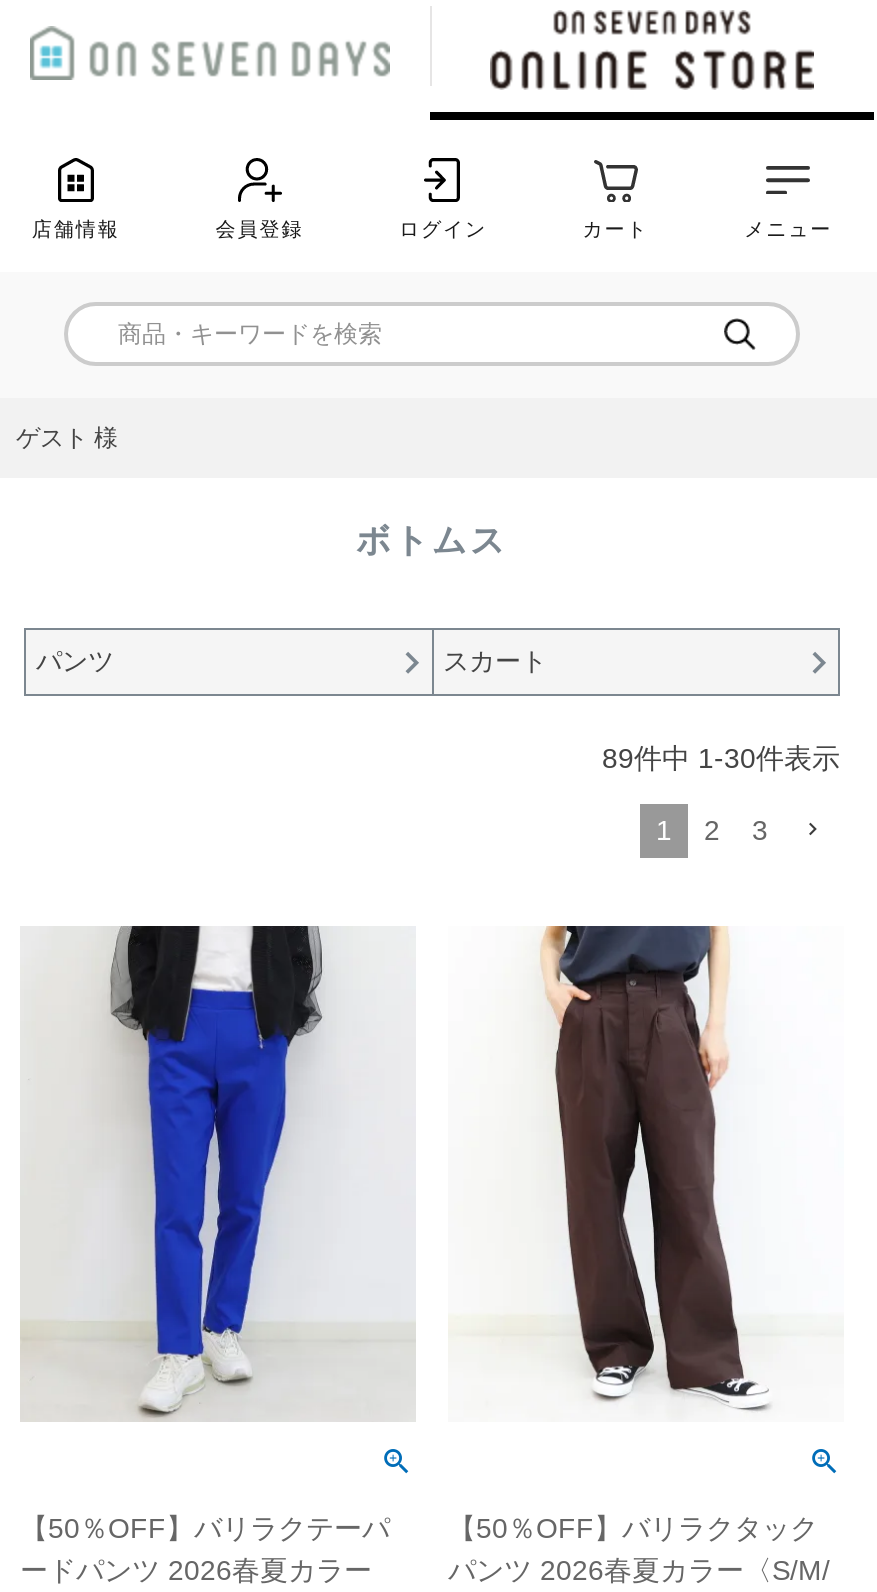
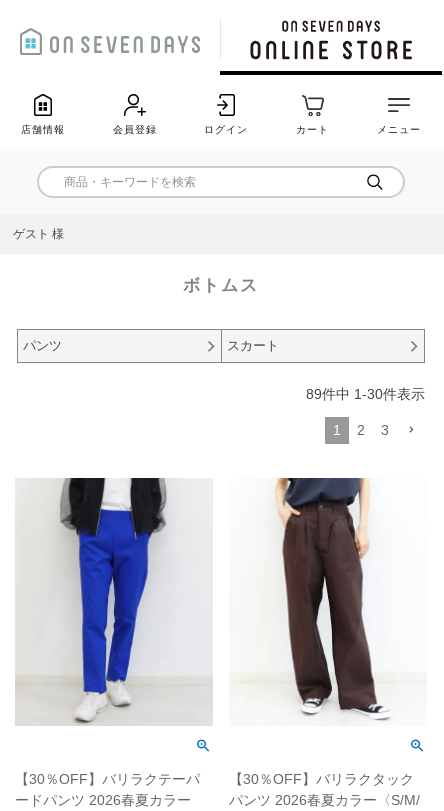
- 【50％OFF】バリラクテーパ
+ 【30％OFF】バリラクテーパ

- 【50％OFF】バリラクタック
+ 【30％OFF】バリラクタック
